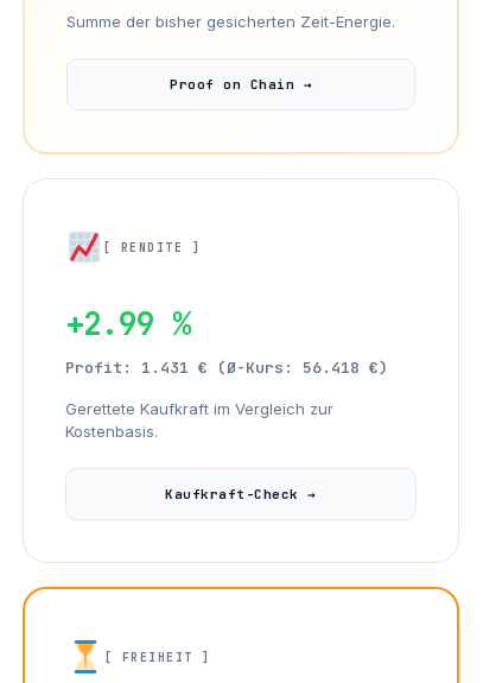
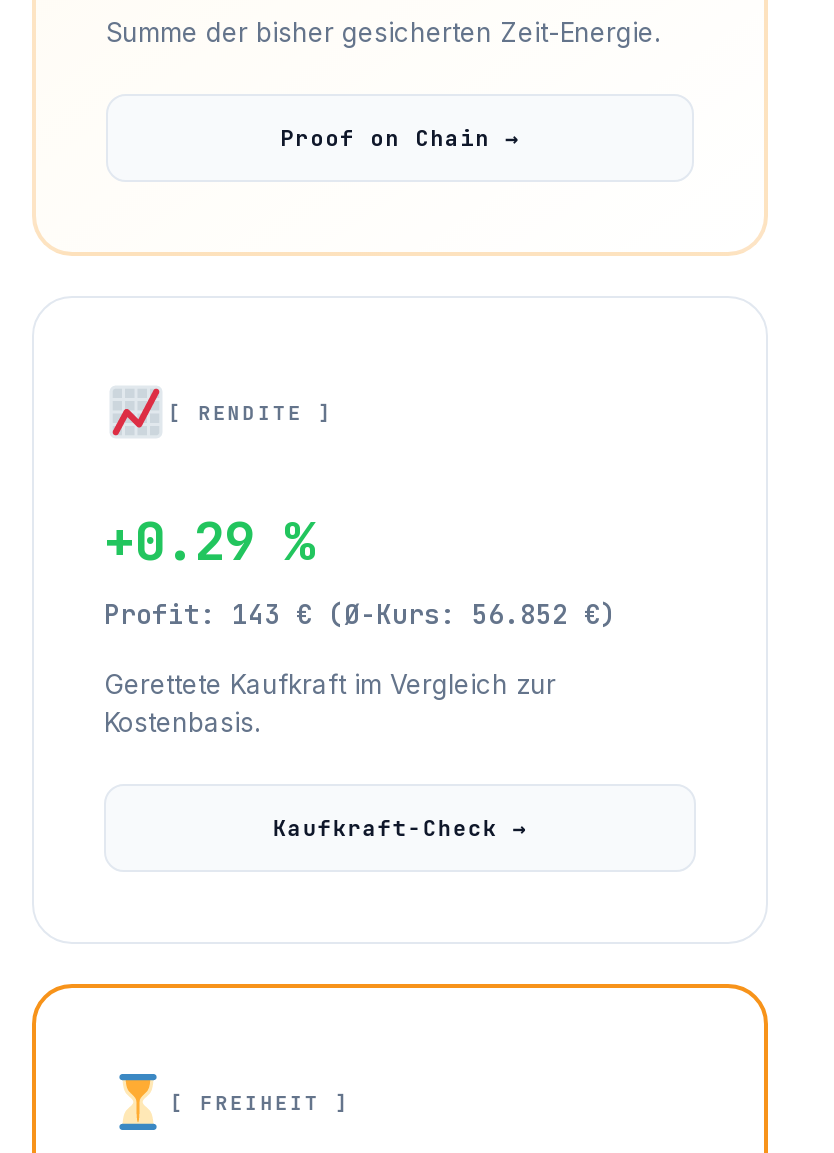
- +2.99 %
+ +0.29 %

- Profit: 1.431 € (Ø-Kurs: 56.418 €)
+ Profit: 143 € (Ø-Kurs: 56.852 €)
